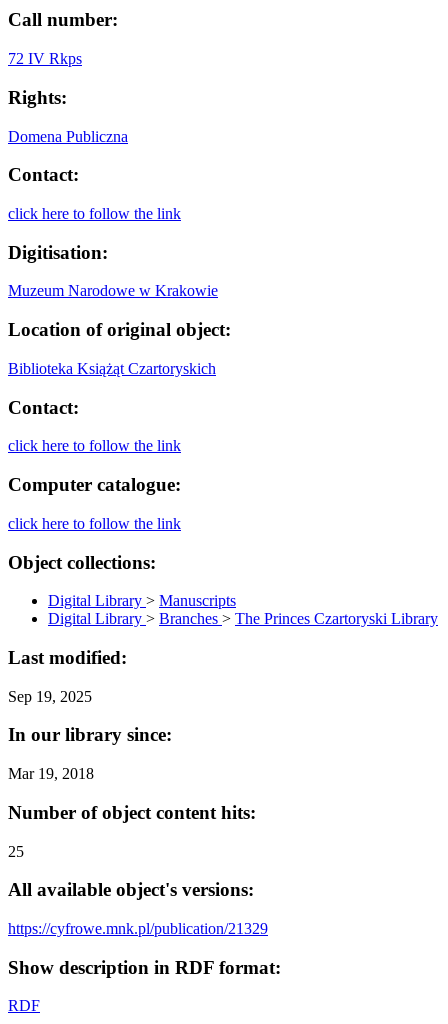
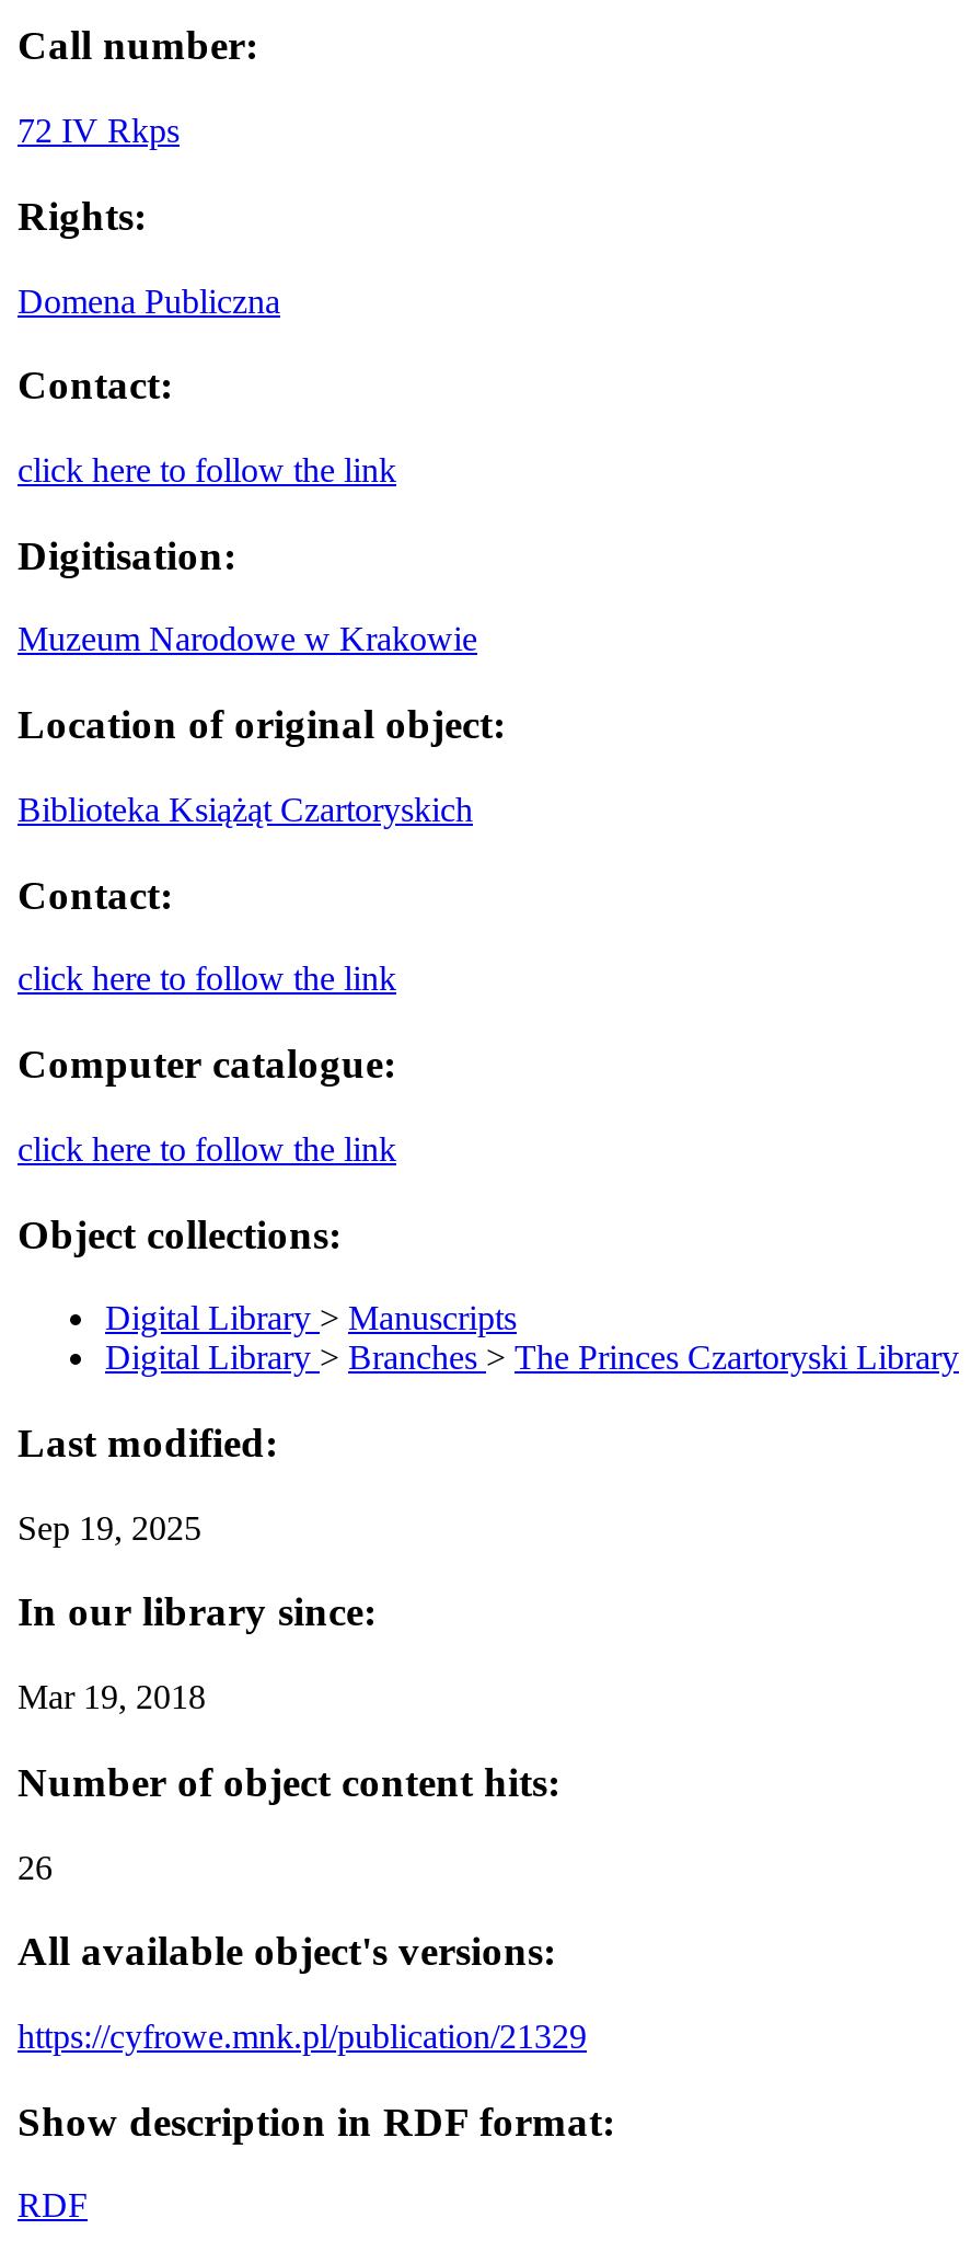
- 25
+ 26
